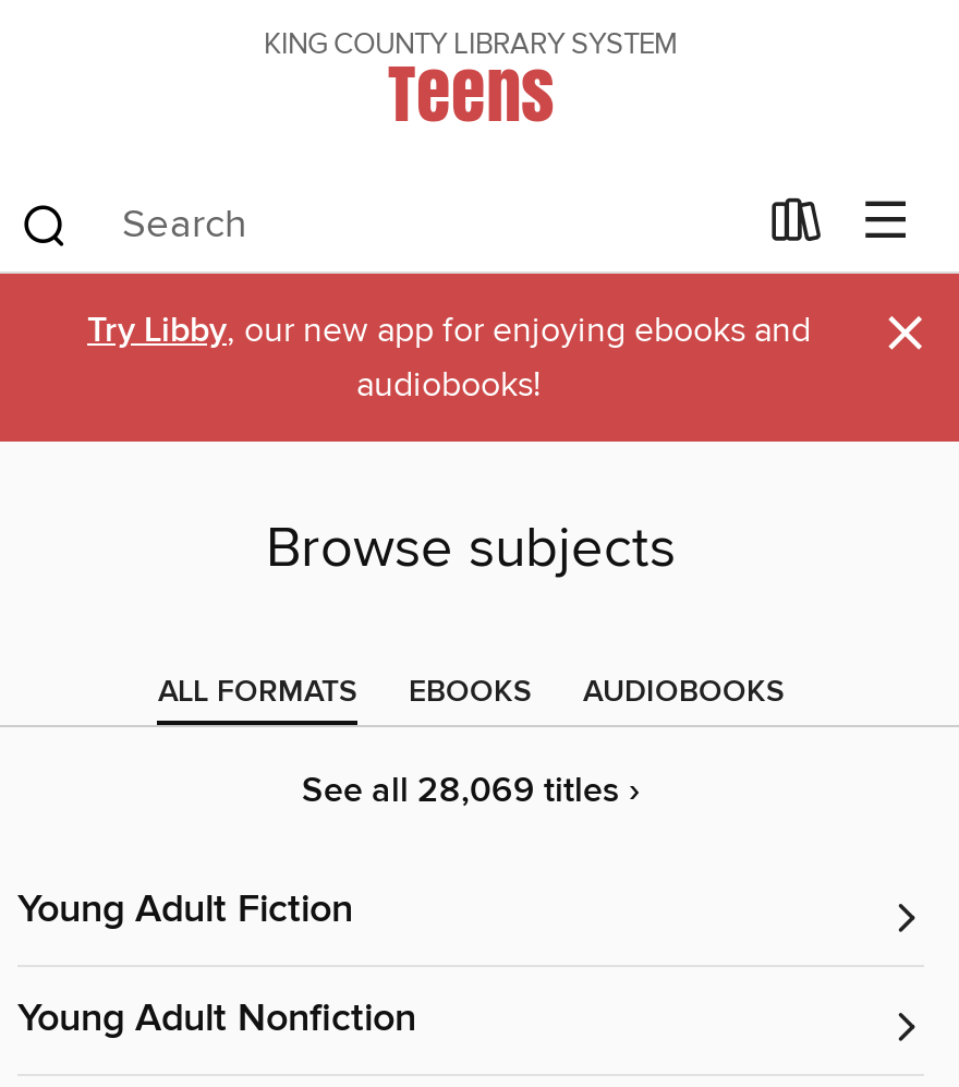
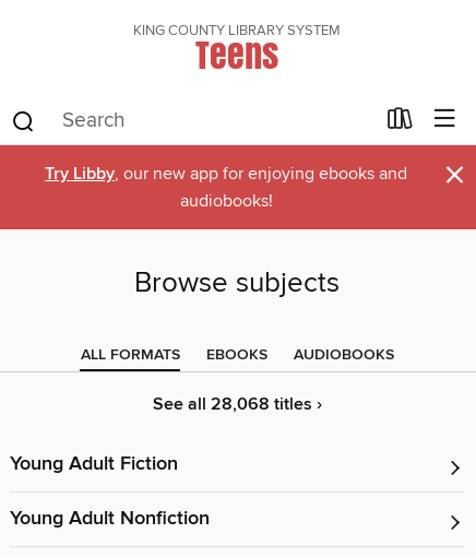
- See all 28,069 titles ›
+ See all 28,068 titles ›
